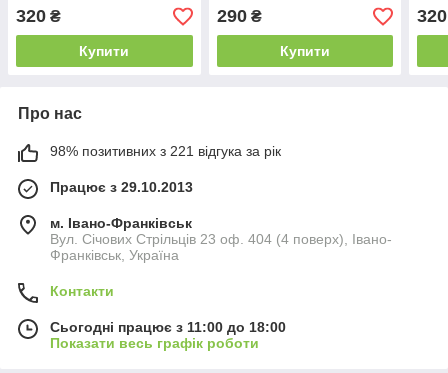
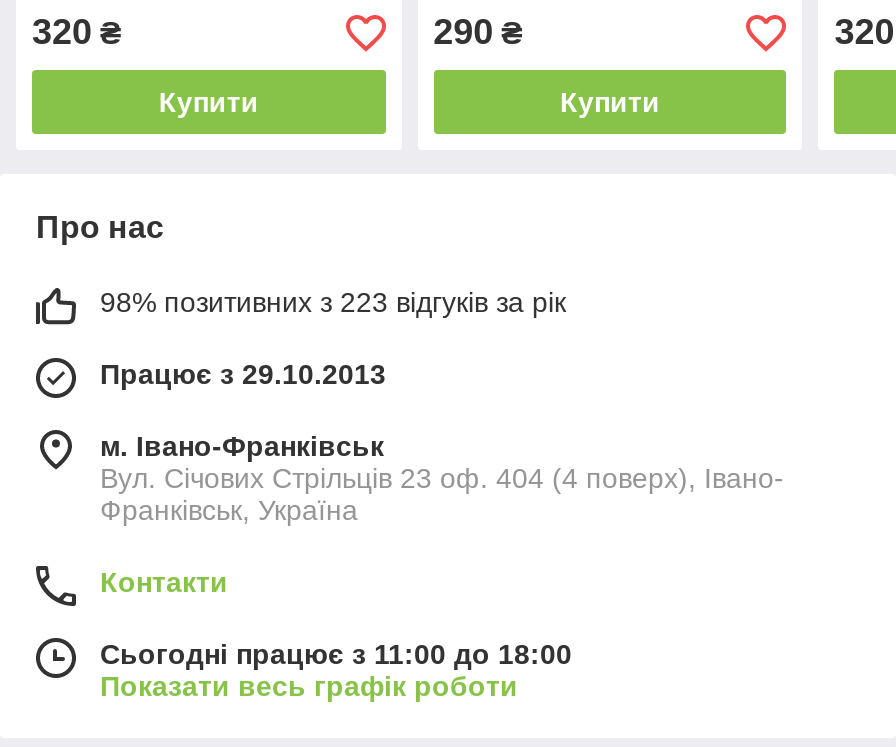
- 98% позитивних з 221 відгука за рік
+ 98% позитивних з 223 відгуків за рік
